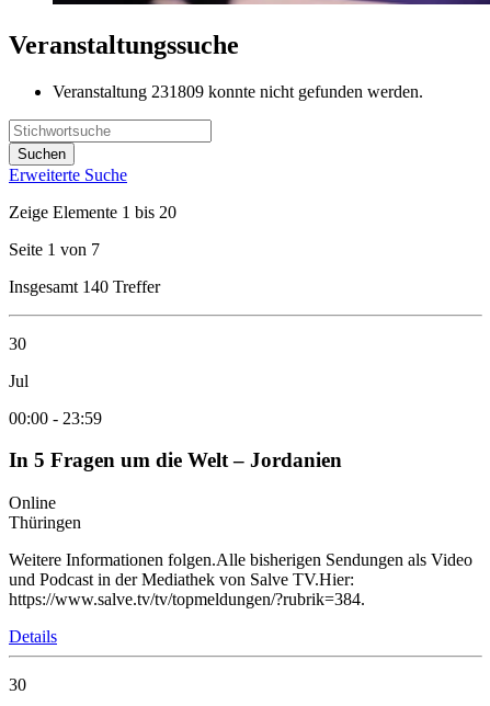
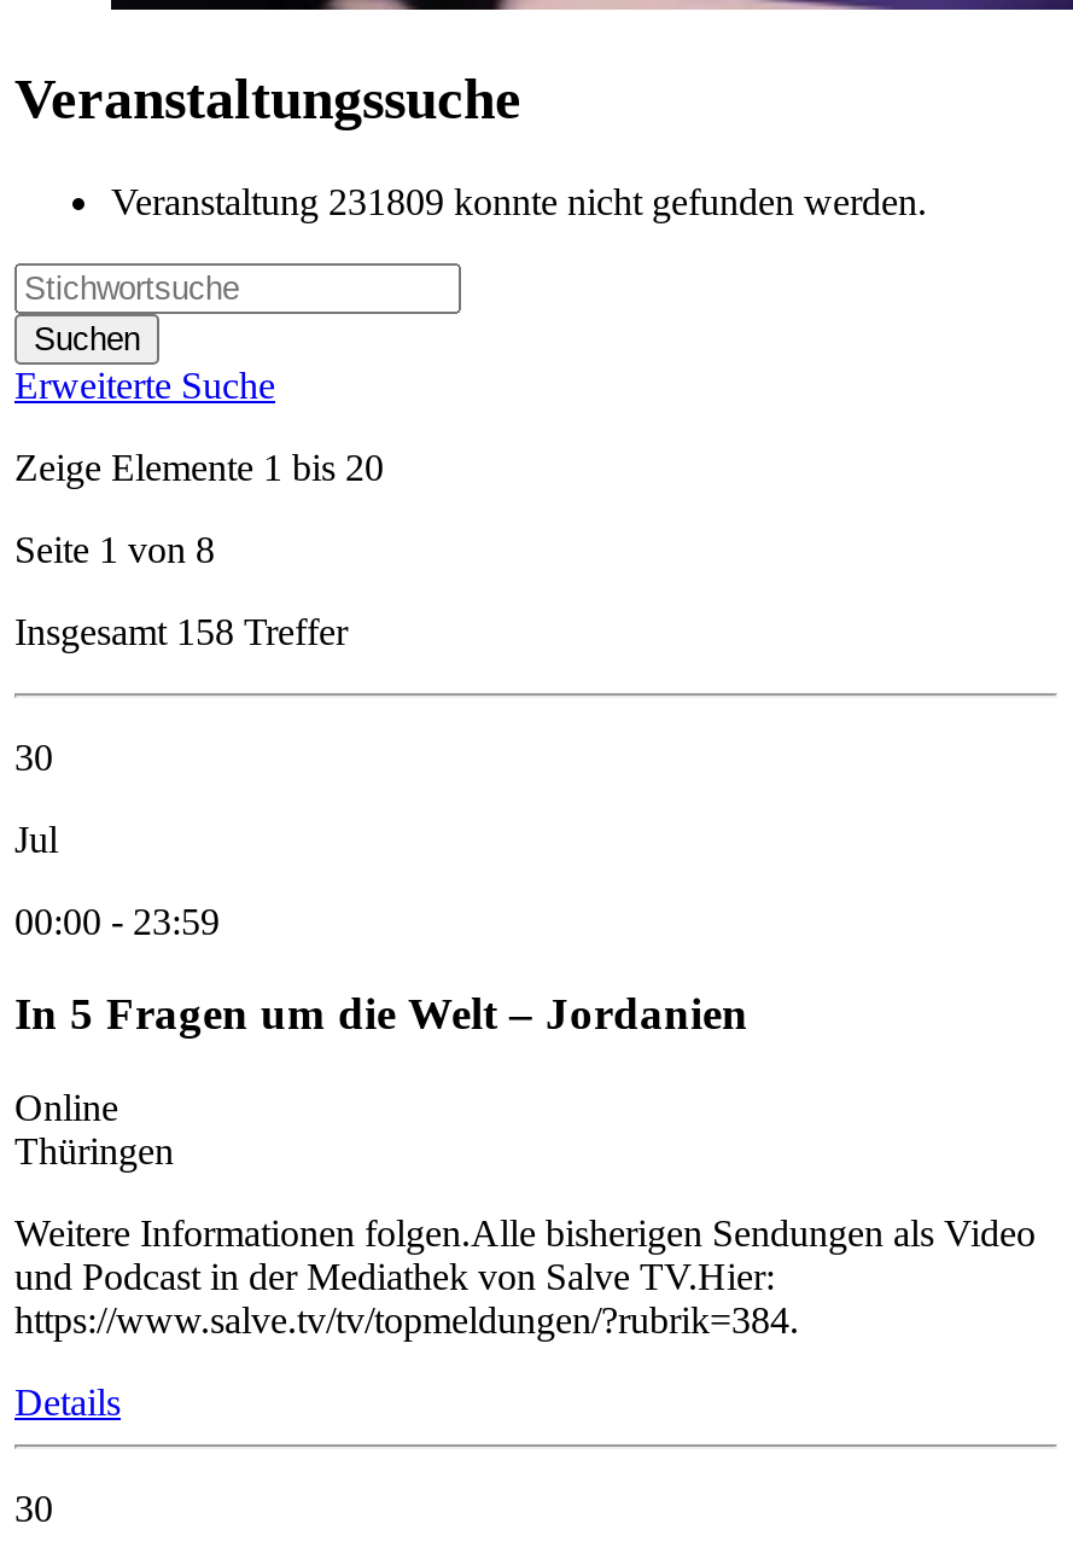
- Seite 1 von 7
+ Seite 1 von 8

- Insgesamt 140 Treffer
+ Insgesamt 158 Treffer
